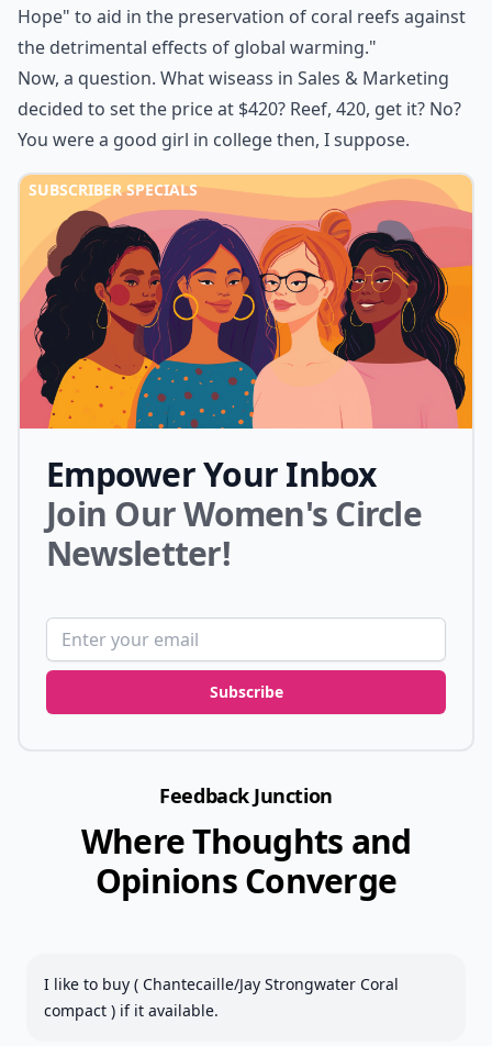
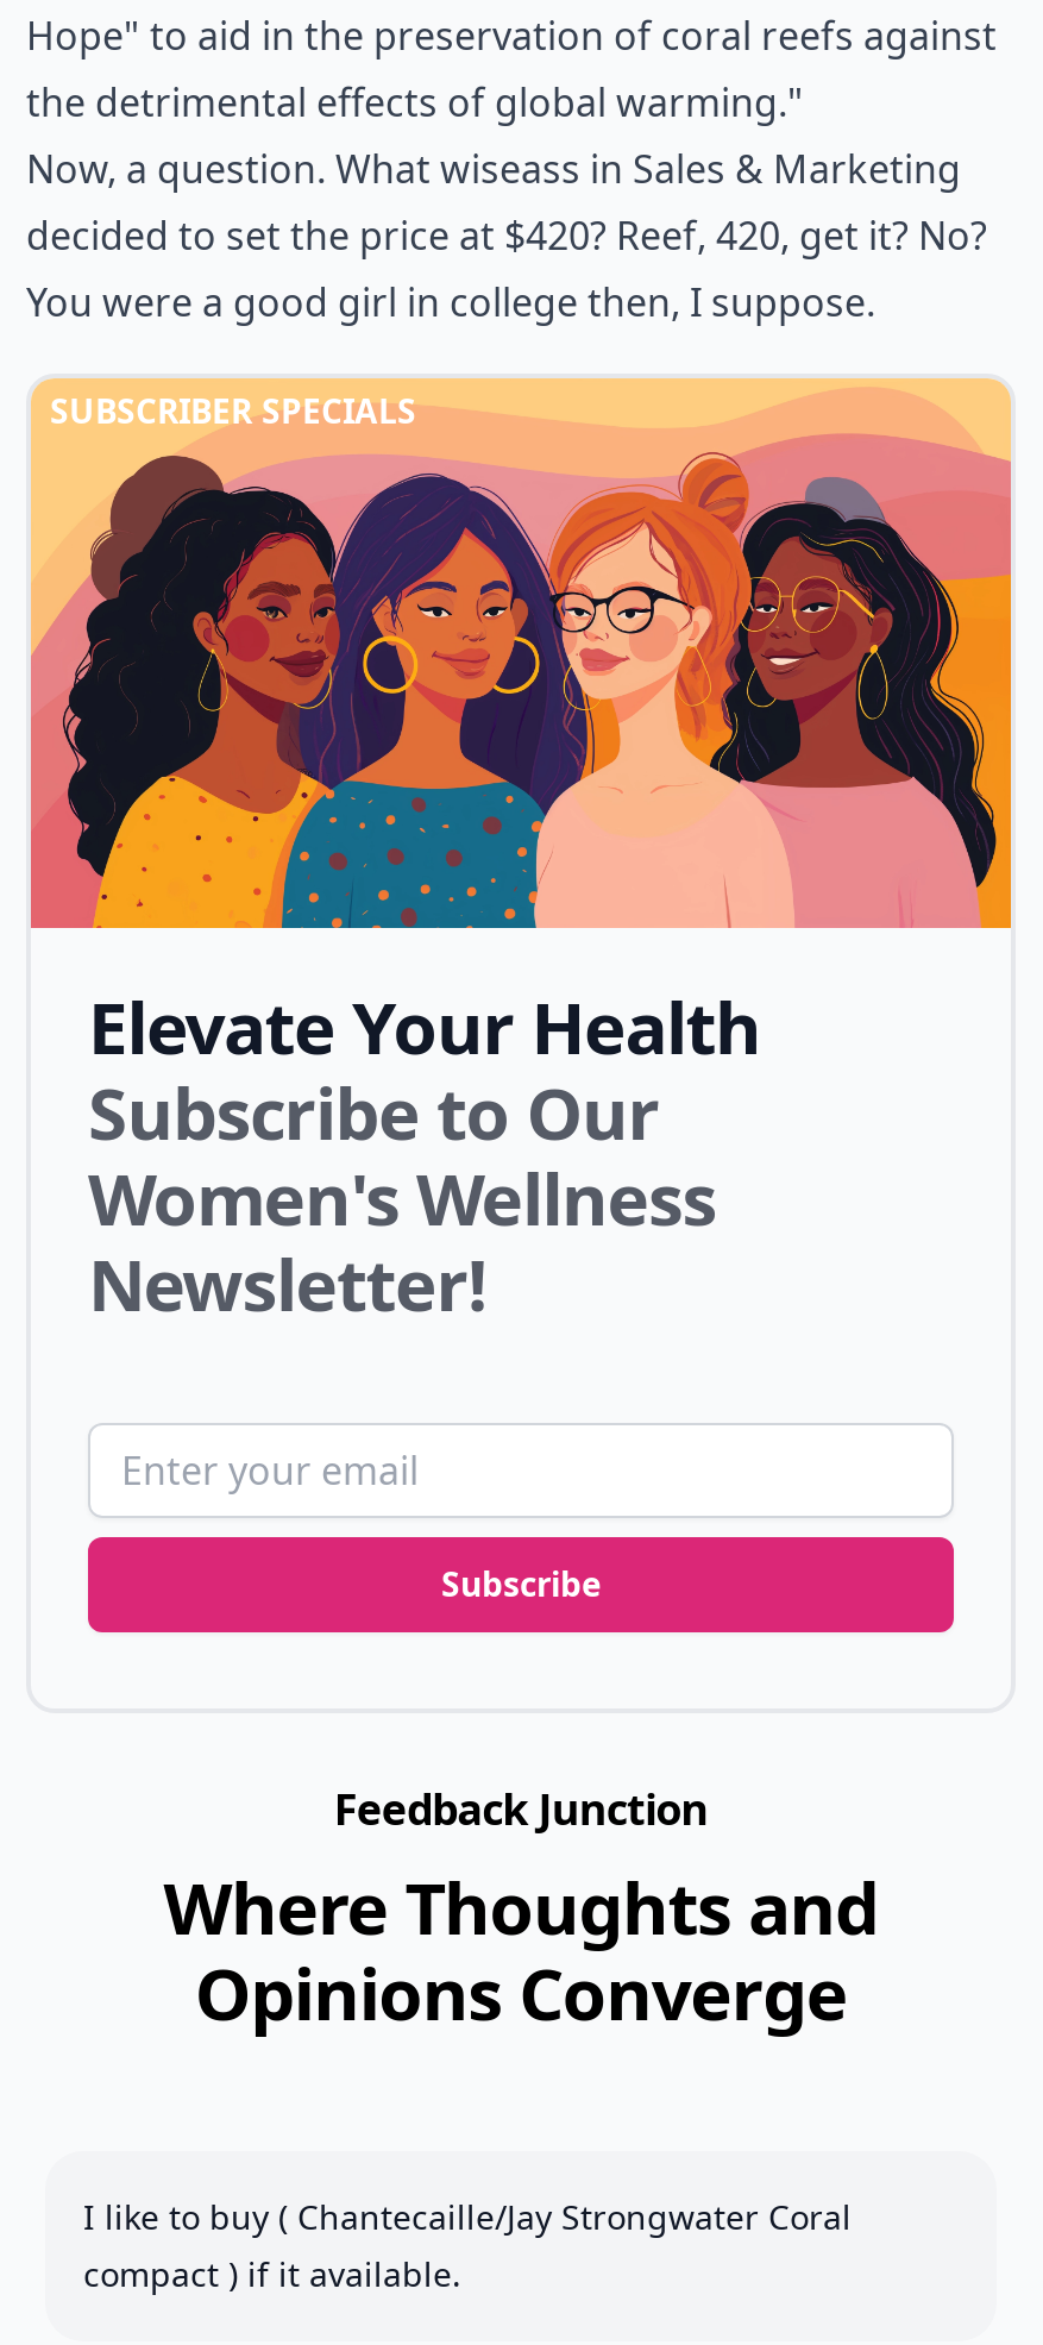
- Empower Your Inbox
- Join Our Women's Circle
+ Elevate Your Health
+ Subscribe to Our
+ Women's Wellness
